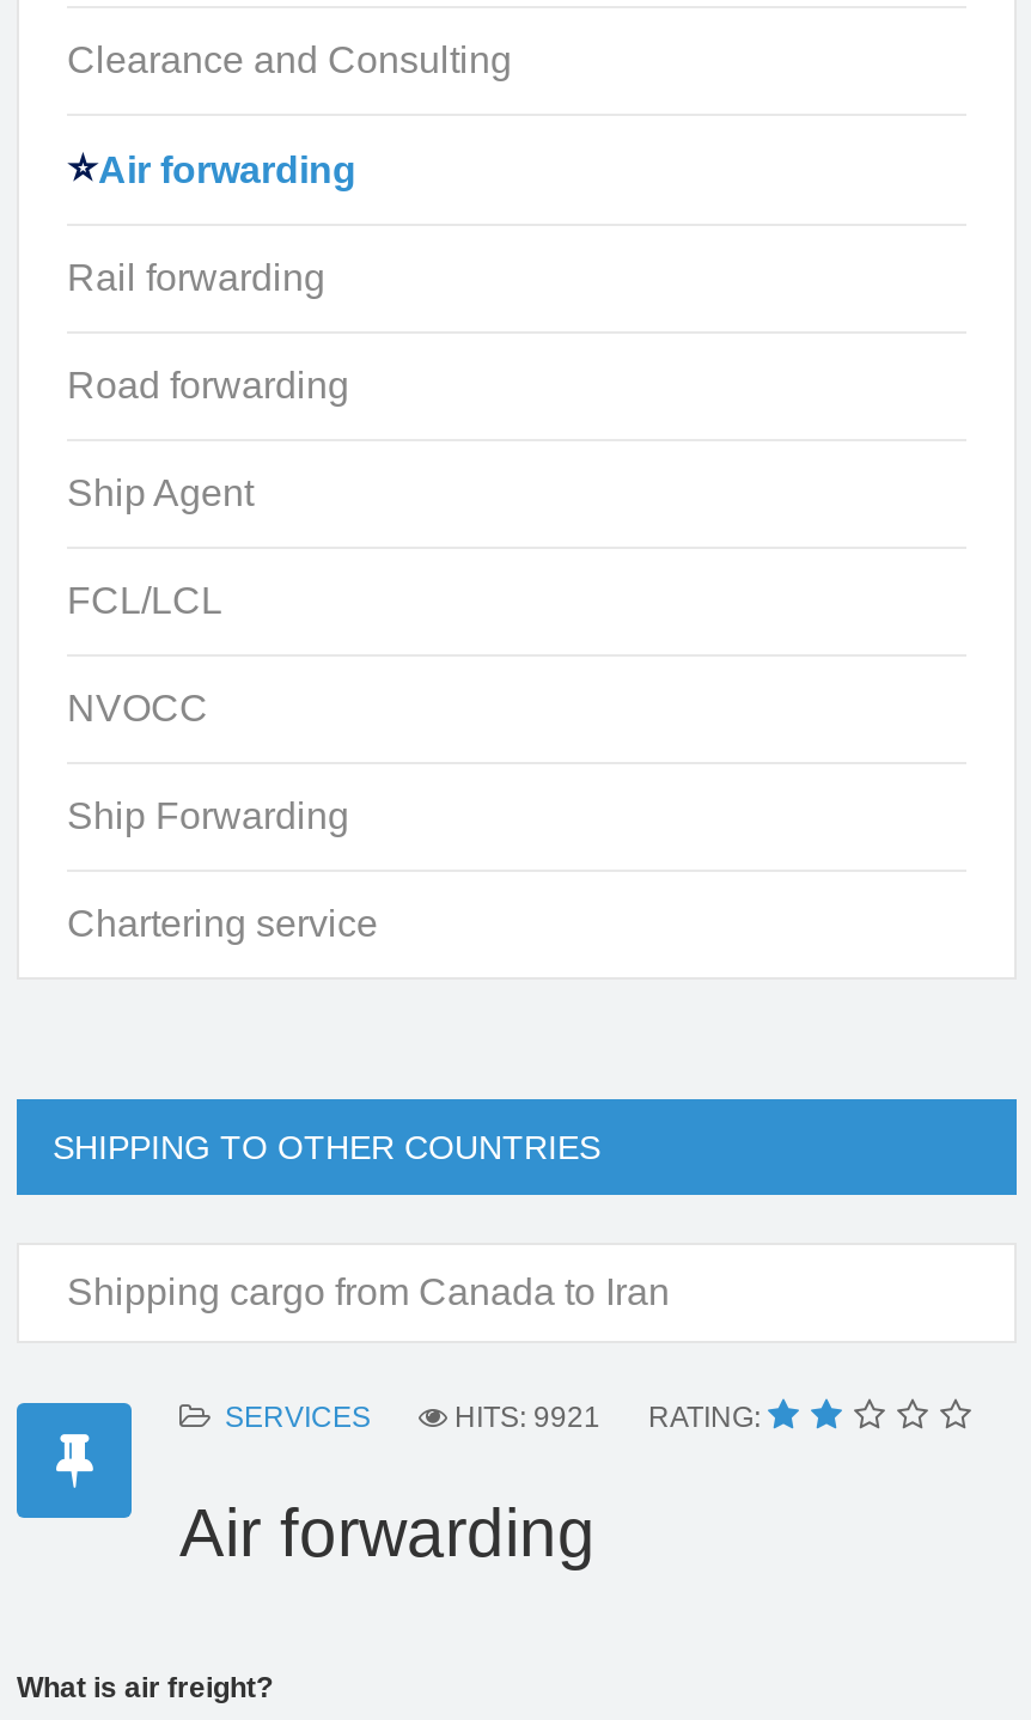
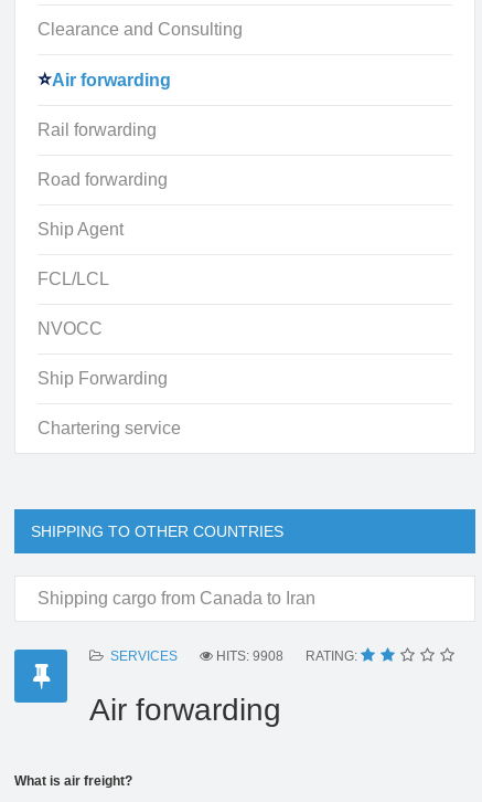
- HITS: 9921 RATING:
+ HITS: 9908 RATING:
